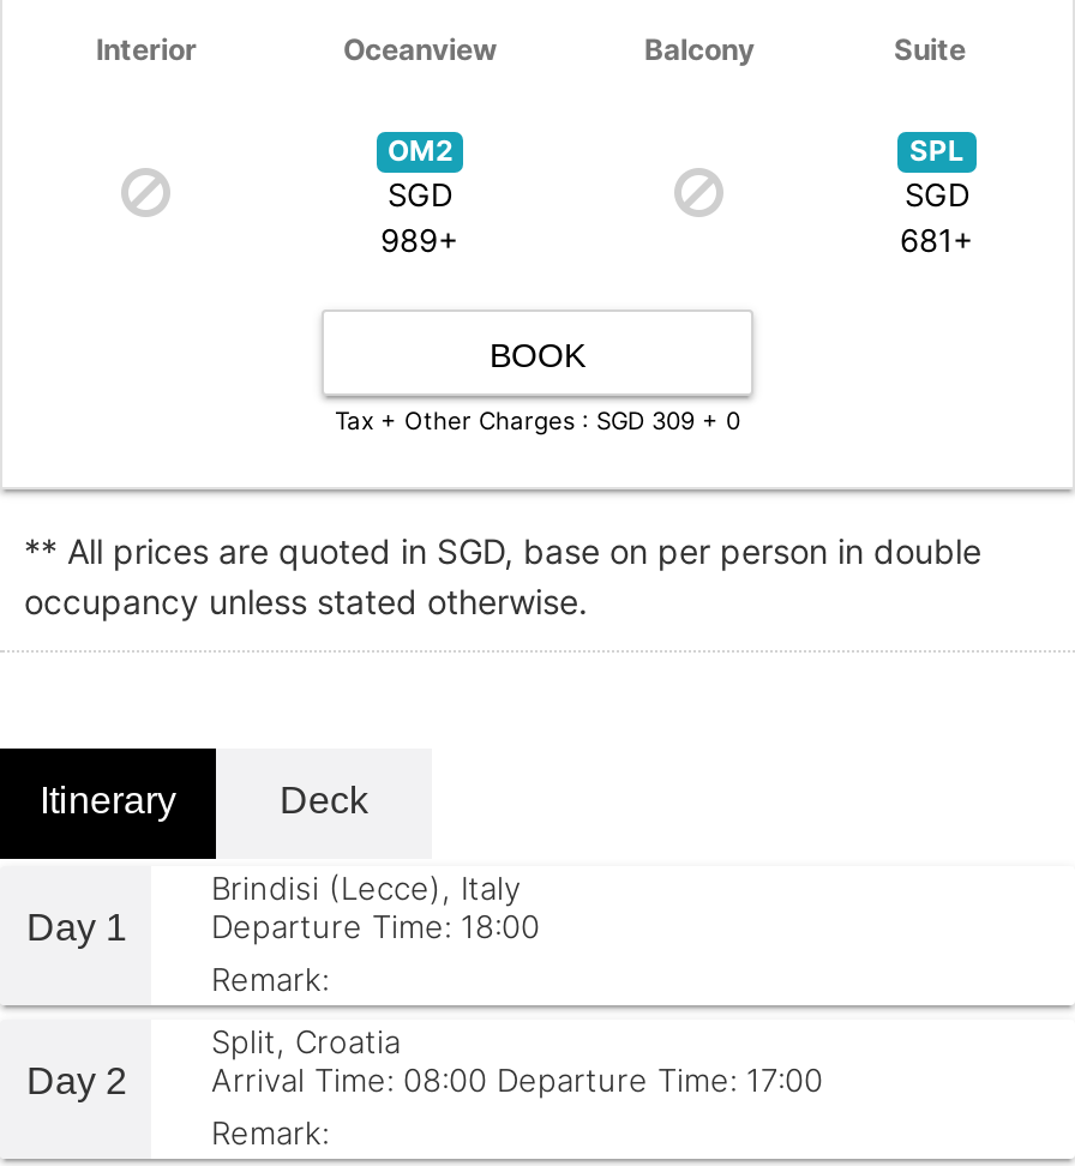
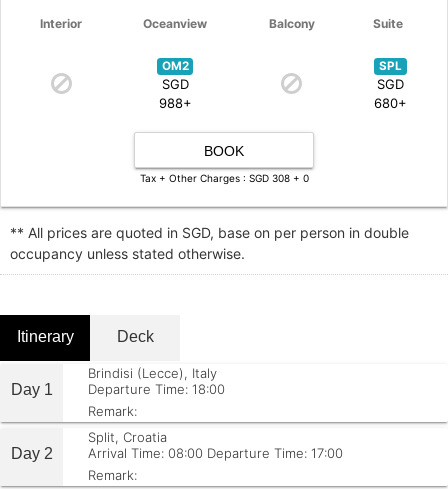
- 989+
+ 988+

- 681+
+ 680+

- Tax + Other Charges : SGD 309 + 0
+ Tax + Other Charges : SGD 308 + 0
